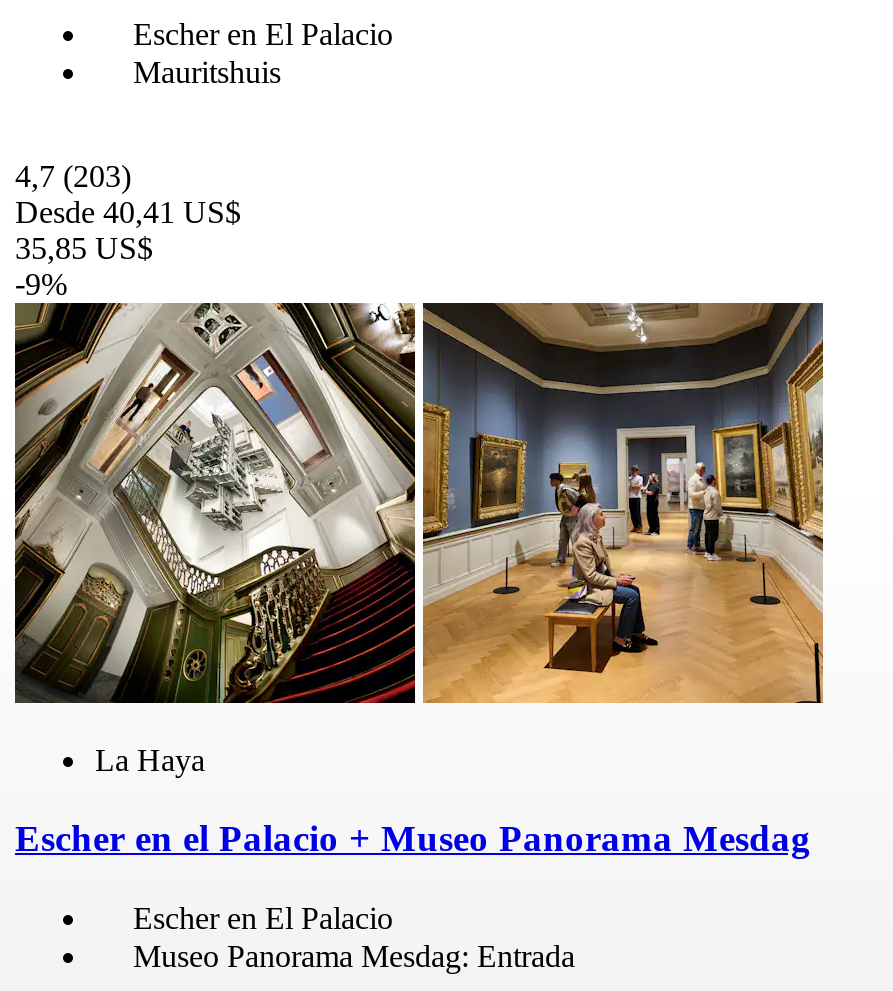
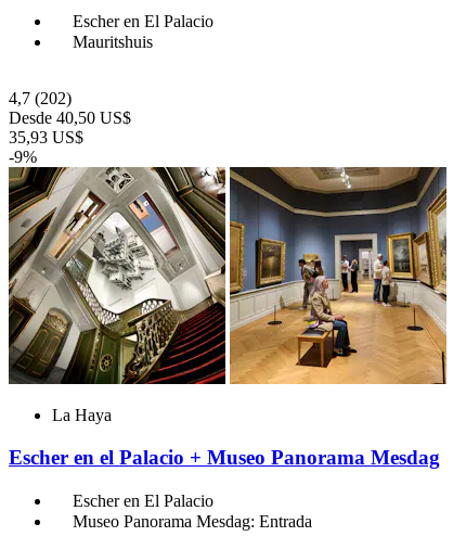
- 4,7 (203)
+ 4,7 (202)

- Desde 40,41 US$
+ Desde 40,50 US$

- 35,85 US$
+ 35,93 US$
